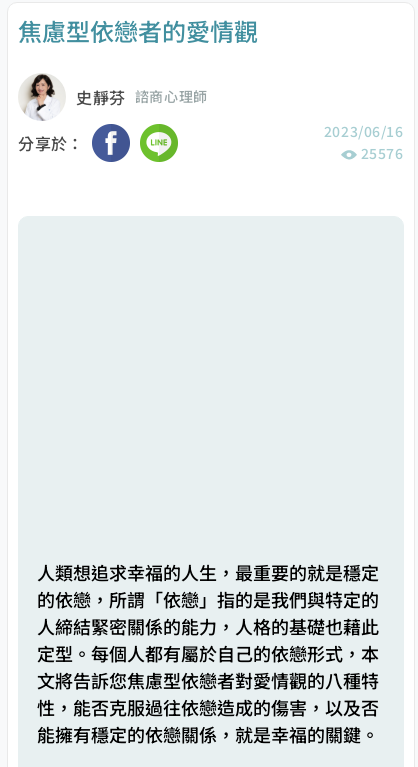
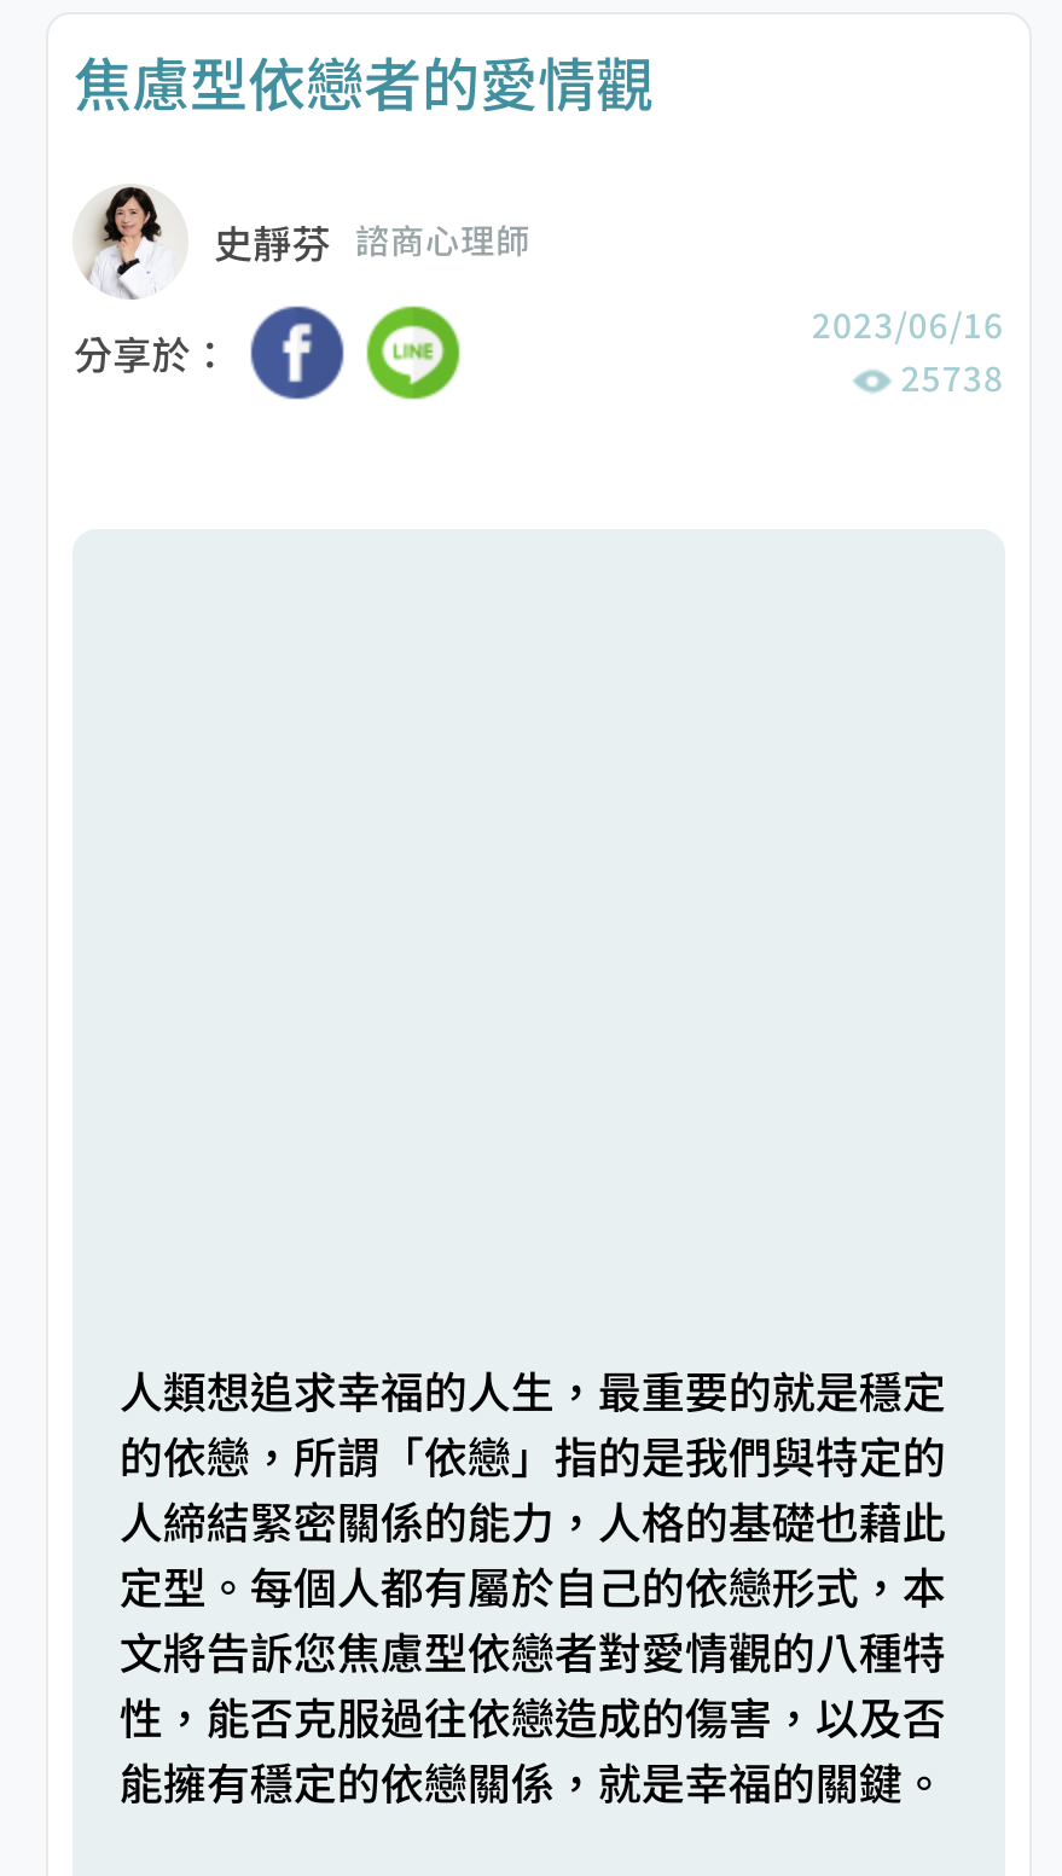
- 25576
+ 25738
